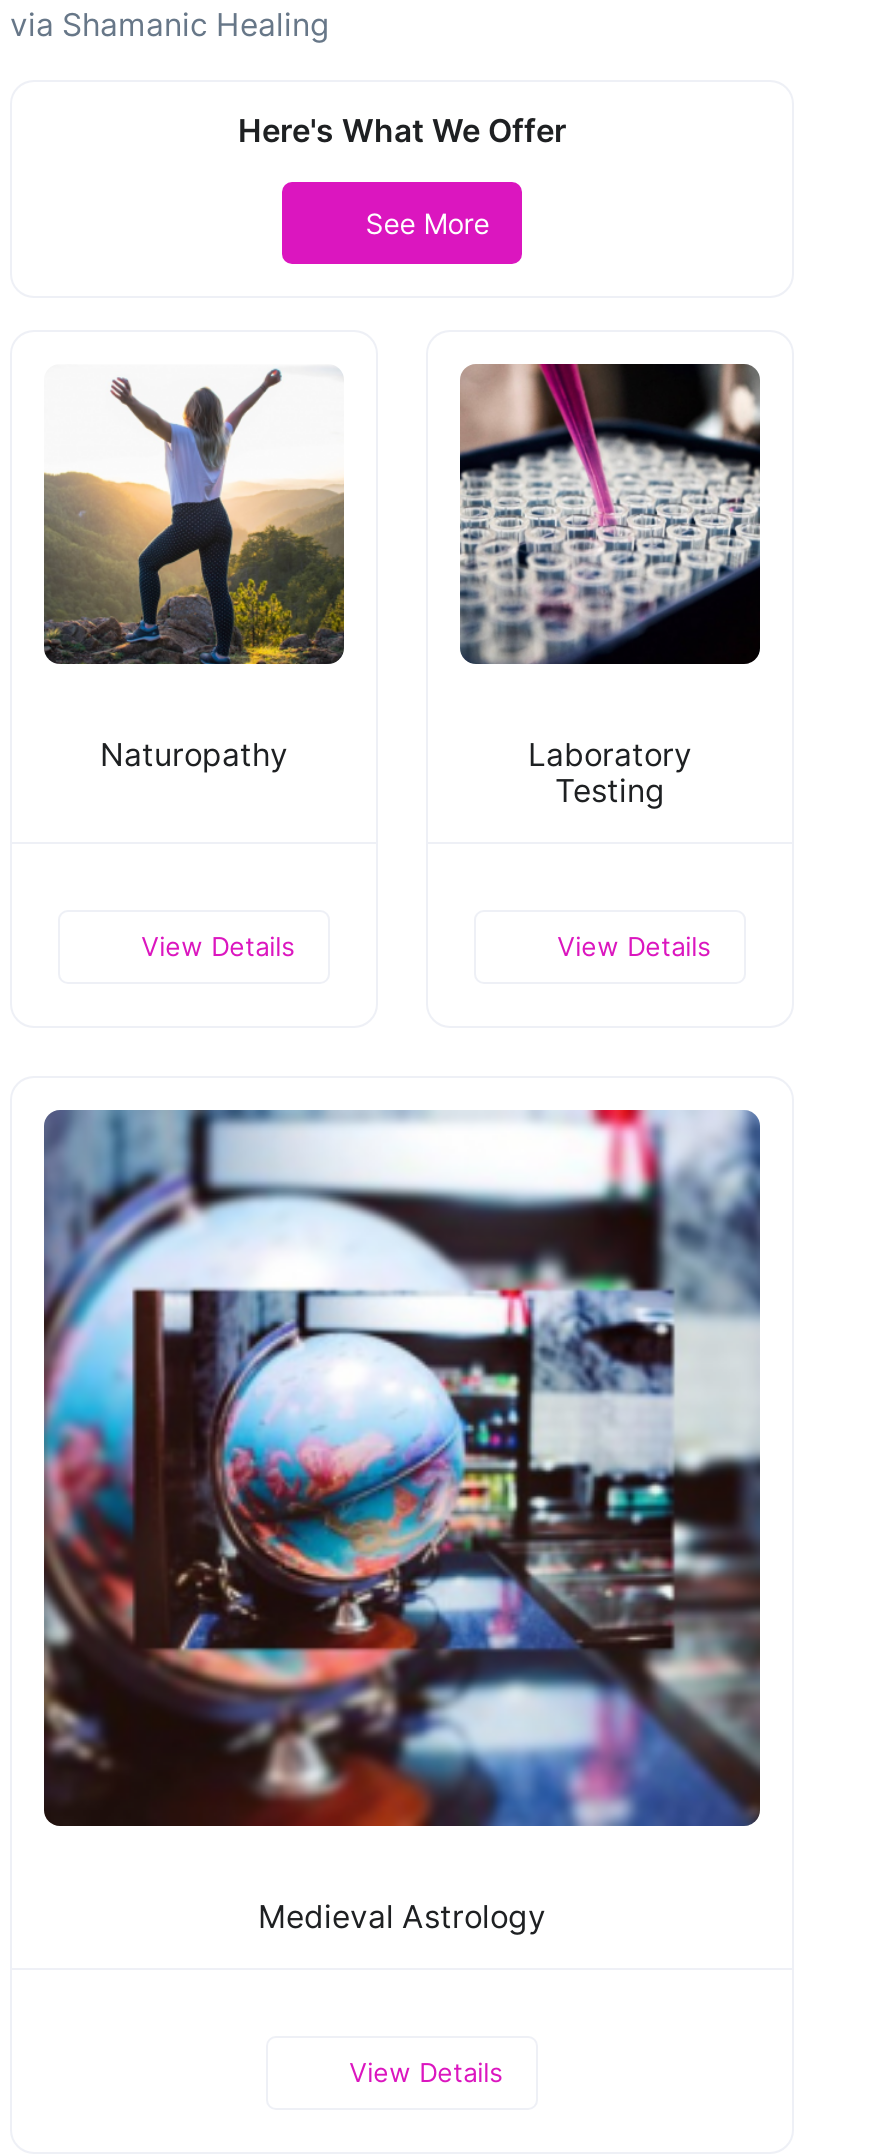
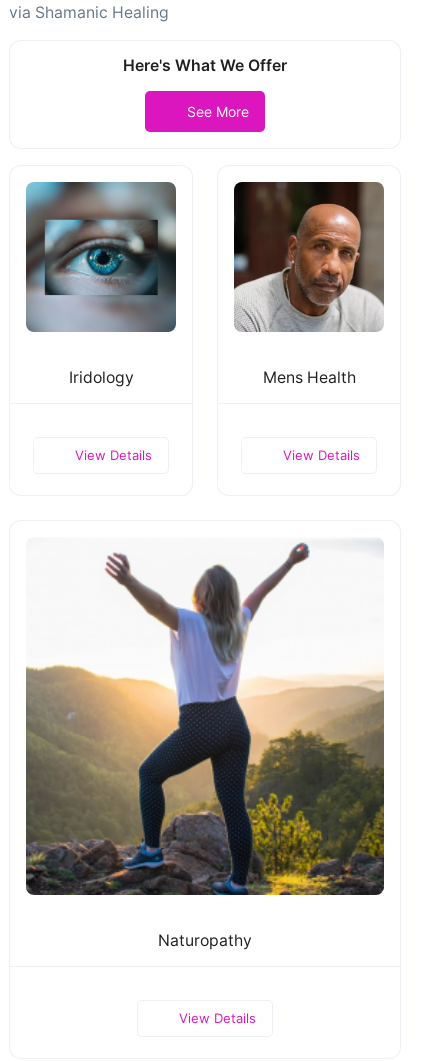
+ Iridology

- [image]
+ [image]

- [image]
- Laboratory
- Testing
+ [image]
+ Mens Health

moved down: Naturopathy

- [image]
+ [image]

- Medieval Astrology
